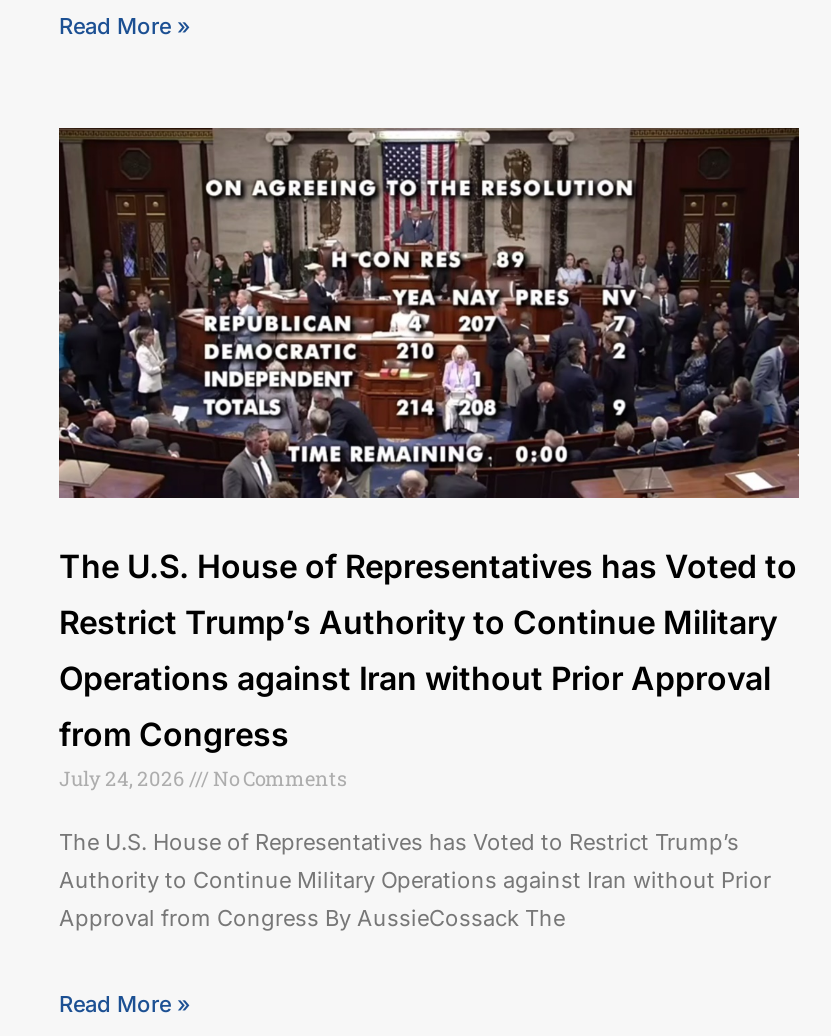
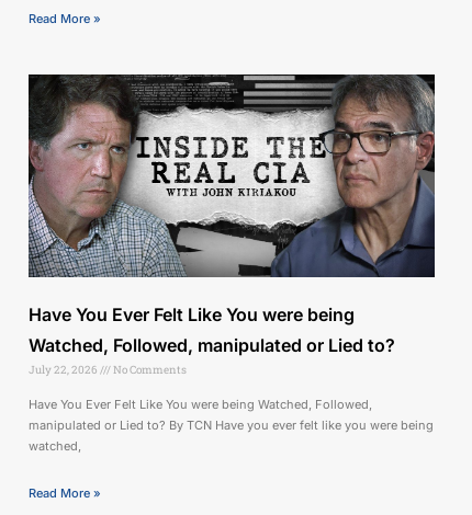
- [image]
+ [image]

- The U.S. House of Representatives has Voted to
- Restrict Trump’s Authority to Continue Military
- Operations against Iran without Prior Approval
- from Congress
- July 24, 2026
+ Have You Ever Felt Like You were being
+ Watched, Followed, manipulated or Lied to?
+ July 22, 2026

- The U.S. House of Representatives has Voted to Restrict Trump’s
- Authority to Continue Military Operations against Iran without Prior
- Approval from Congress By AussieCossack The
+ Have You Ever Felt Like You were being Watched, Followed,
+ manipulated or Lied to? By TCN Have you ever felt like you were being
+ watched,
